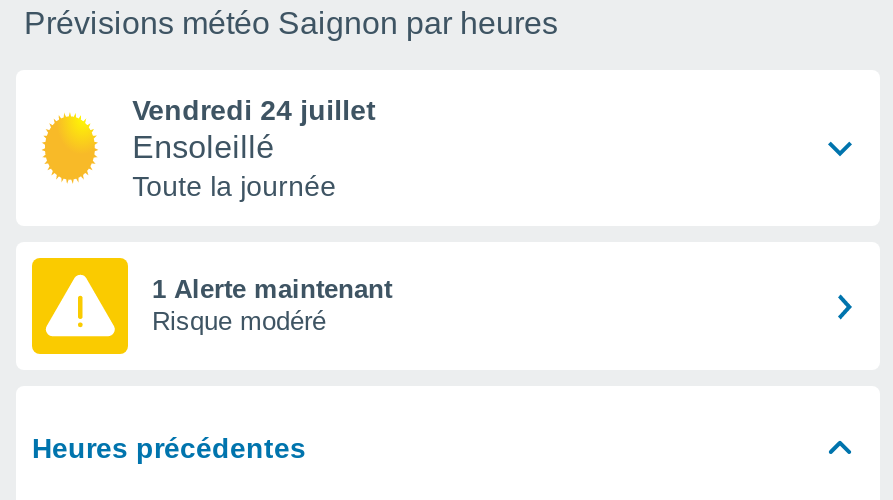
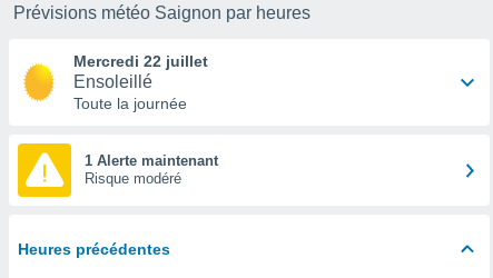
- Vendredi 24 juillet
+ Mercredi 22 juillet
